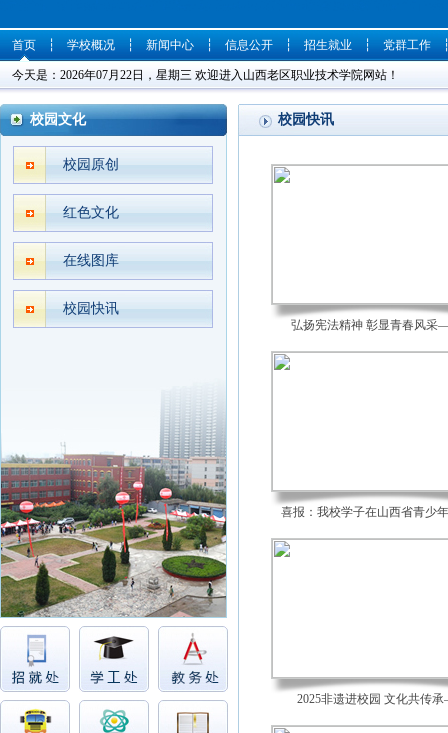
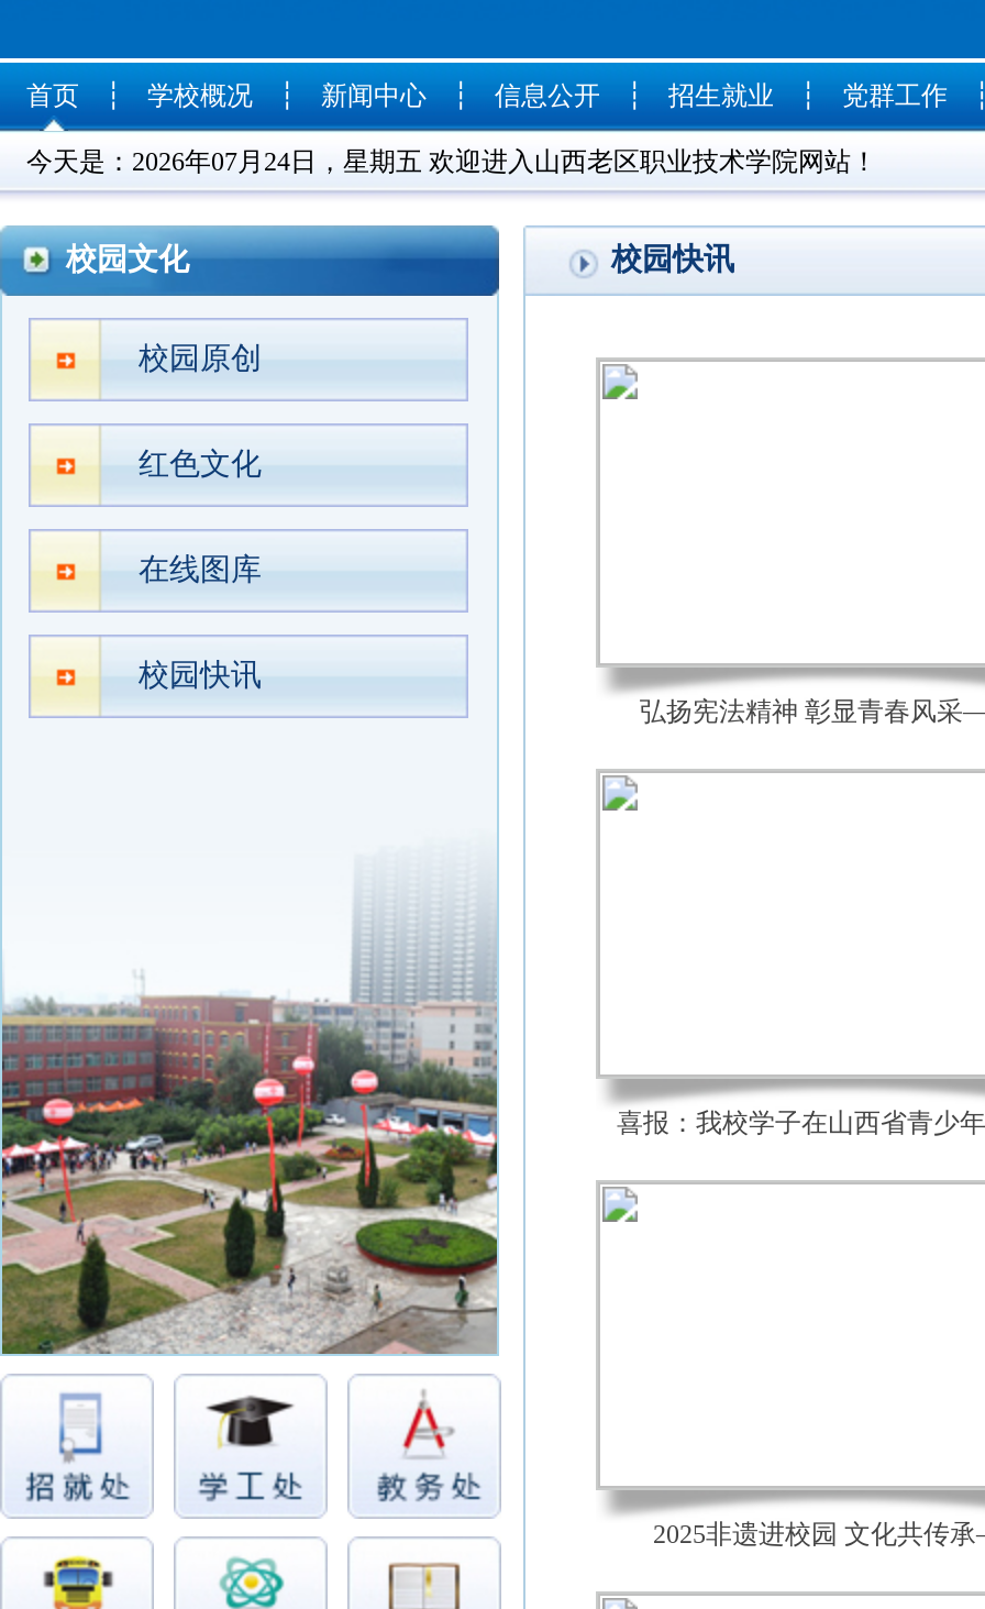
- 今天是：2026年07月22日，星期三 欢迎进入山西老区职业技术学院网站！
+ 今天是：2026年07月24日，星期五 欢迎进入山西老区职业技术学院网站！
